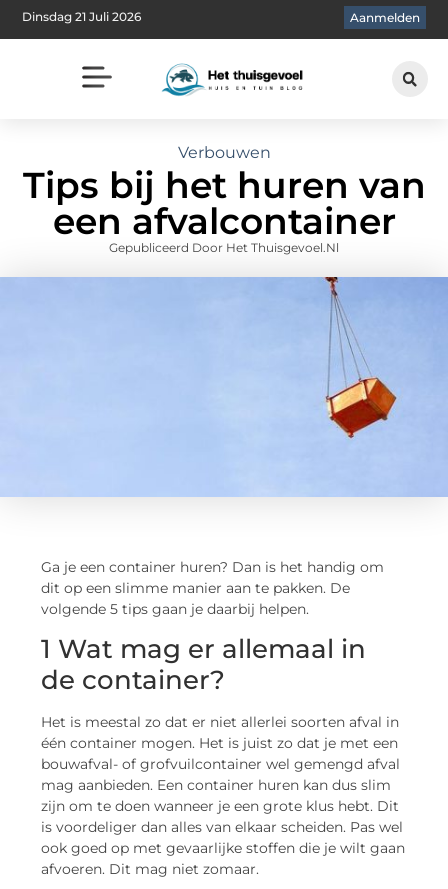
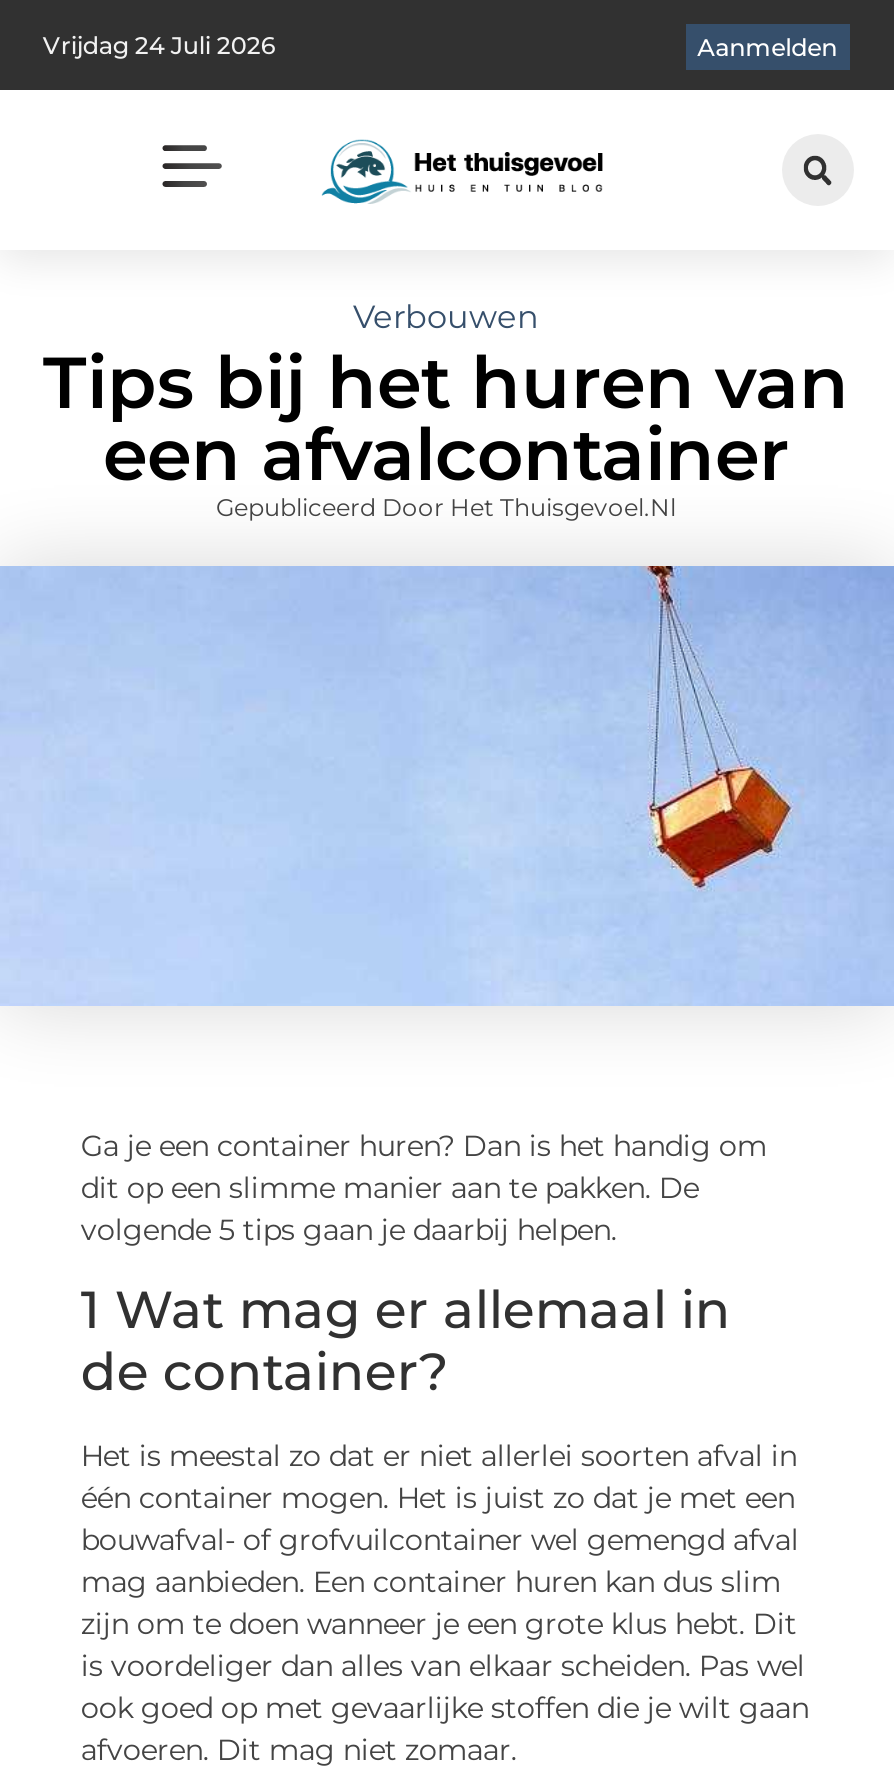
- Dinsdag 21 Juli 2026
+ Vrijdag 24 Juli 2026
